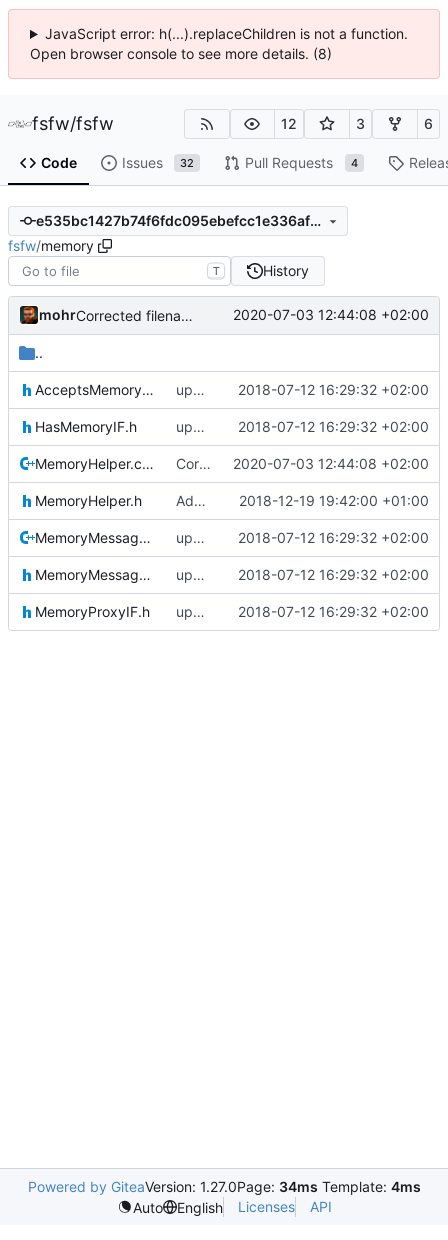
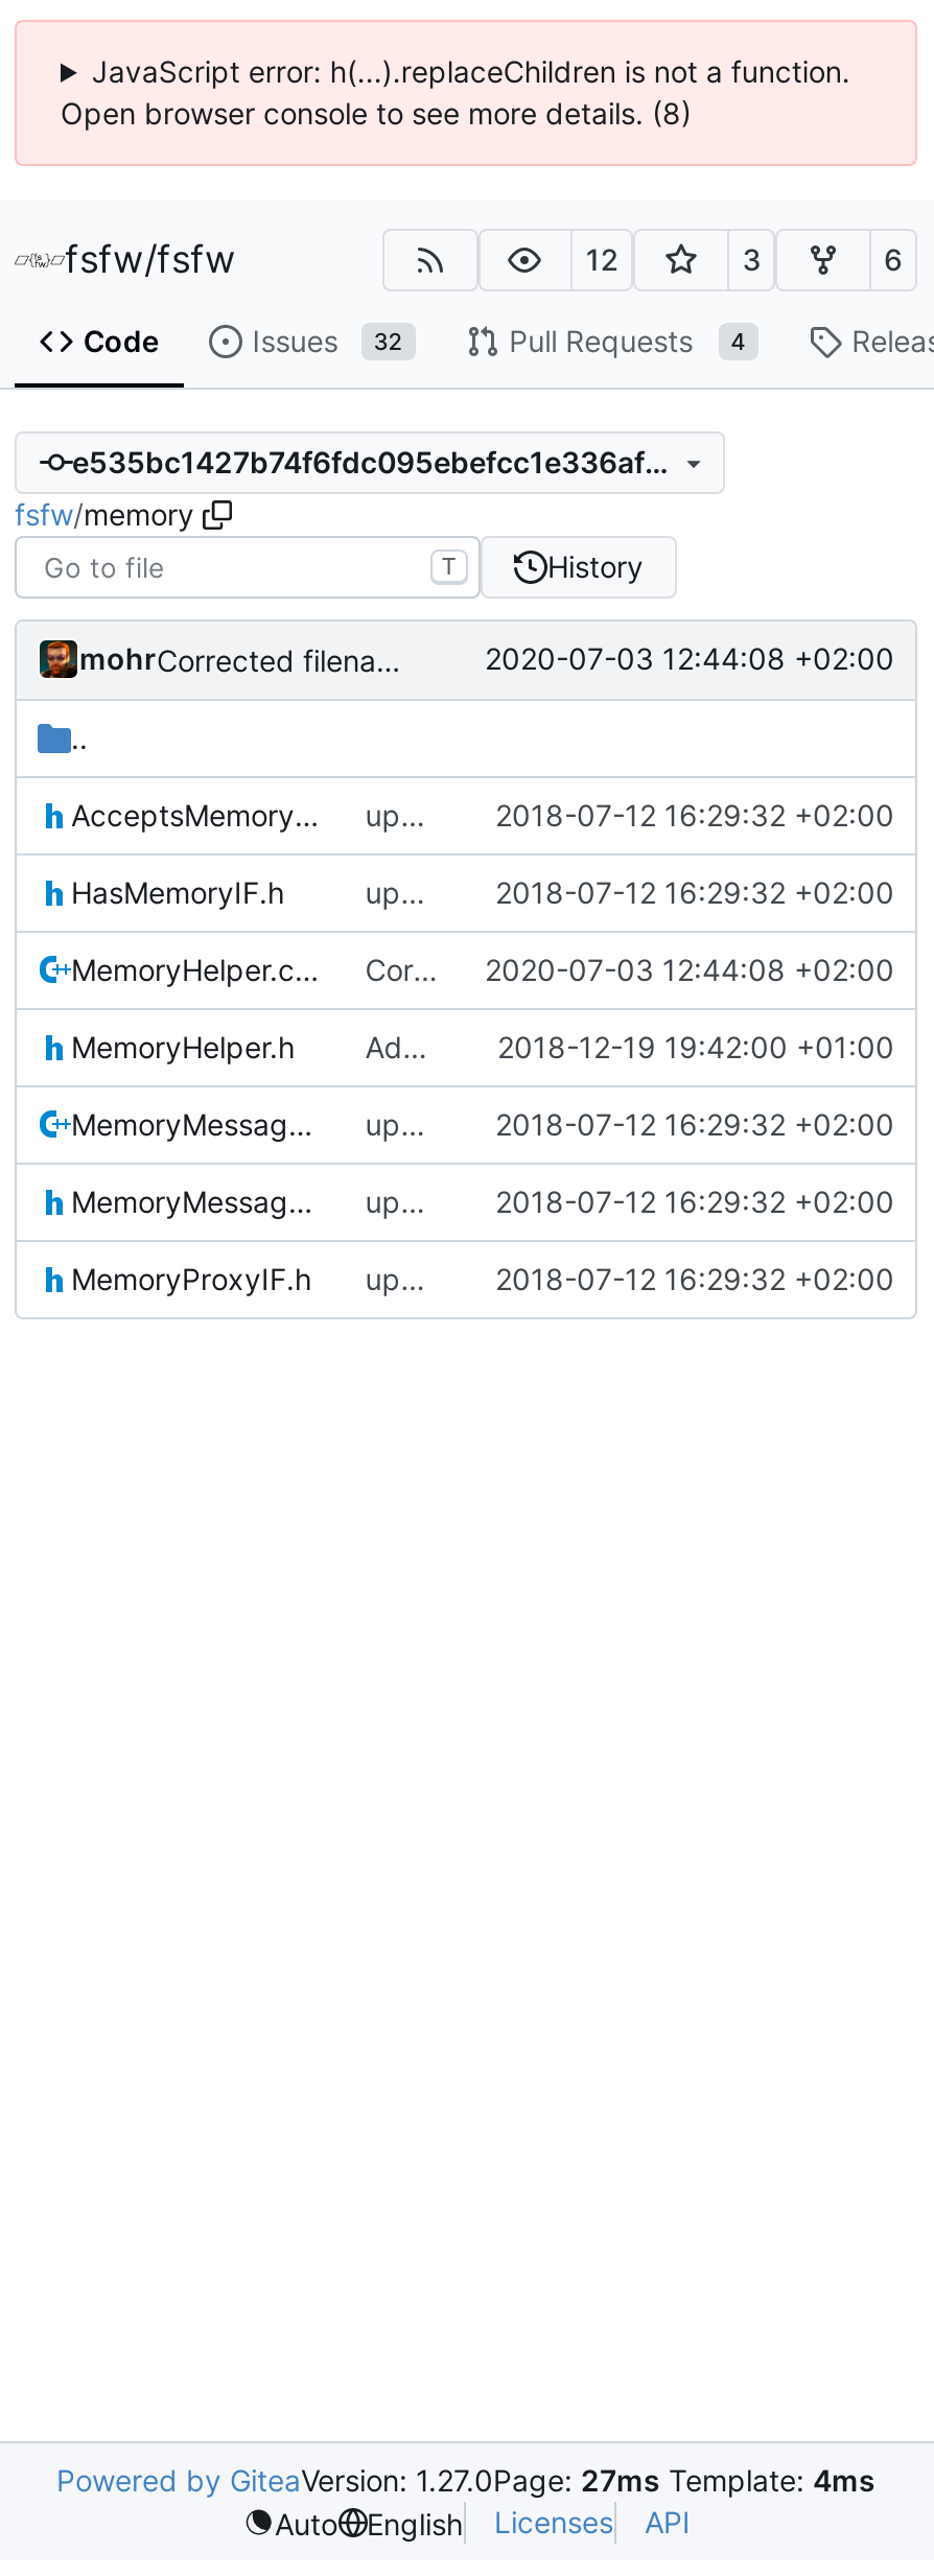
- Powered by GiteaVersion: 1.27.0Page: 34ms Template: 4ms
+ Powered by GiteaVersion: 1.27.0Page: 27ms Template: 4ms
